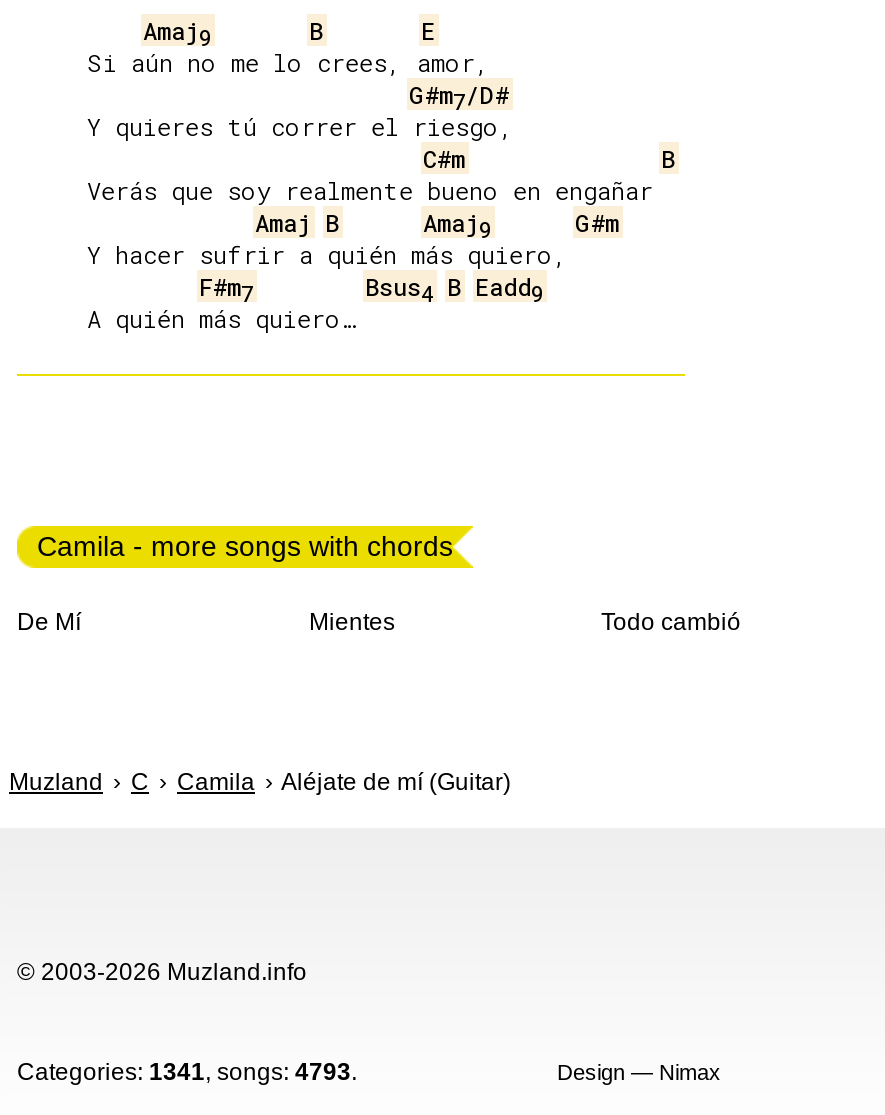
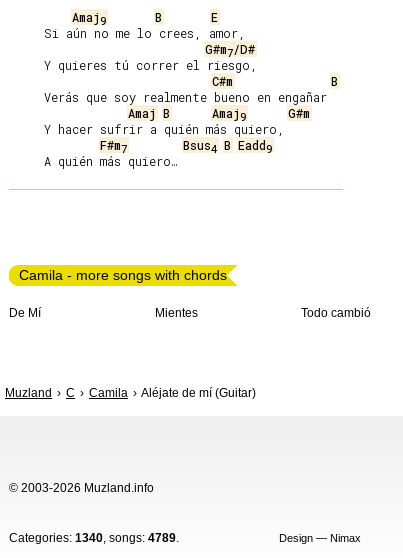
- Categories: 1341, songs: 4793.
+ Categories: 1340, songs: 4789.
